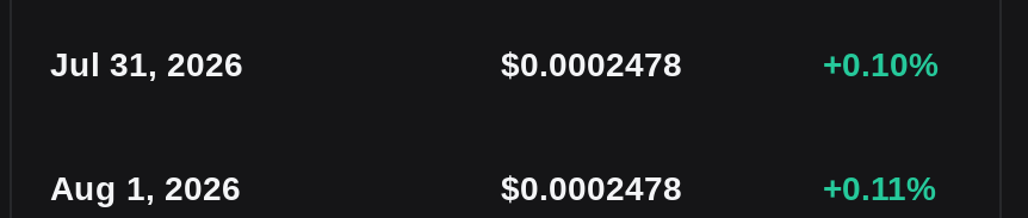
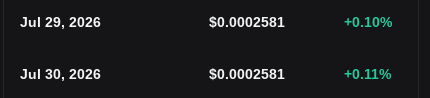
- Jul 31, 2026
+ Jul 29, 2026

- $0.0002478
+ $0.0002581

- Aug 1, 2026
- $0.0002478
+ Jul 30, 2026
+ $0.0002581
